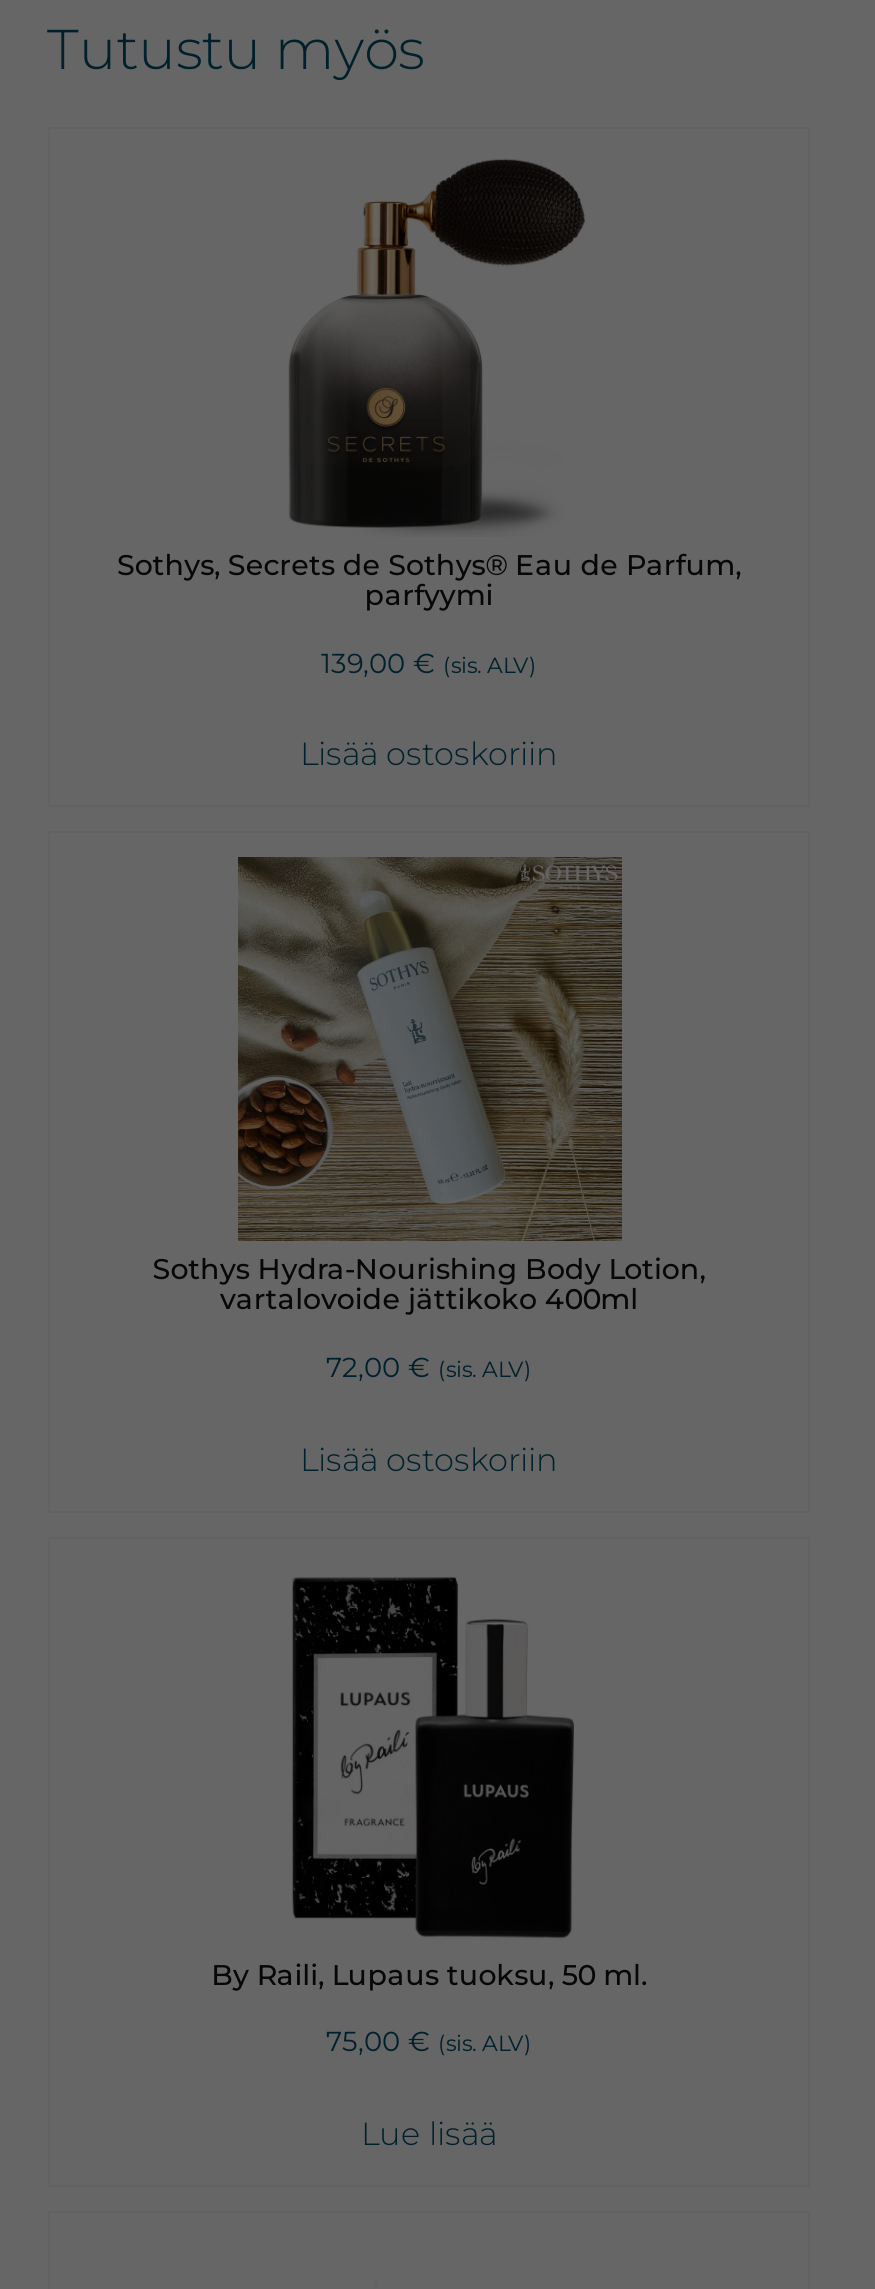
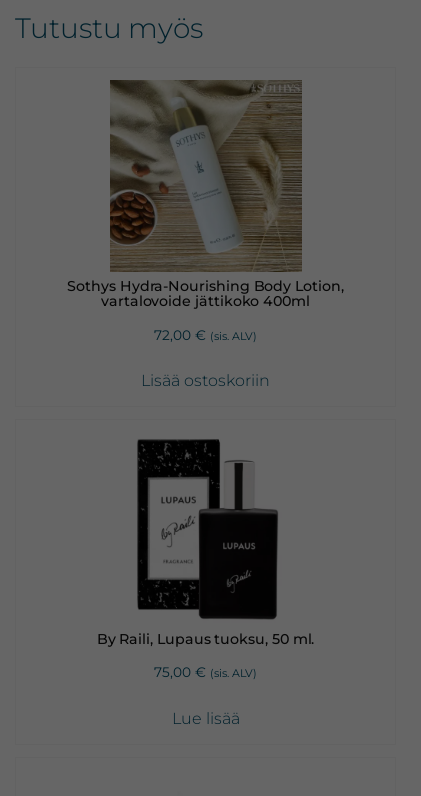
- [image]
- Sothys, Secrets de Sothys® Eau de Parfum,
- parfyymi
- 139,00 € (sis. ALV)
- Lisää ostoskoriin
